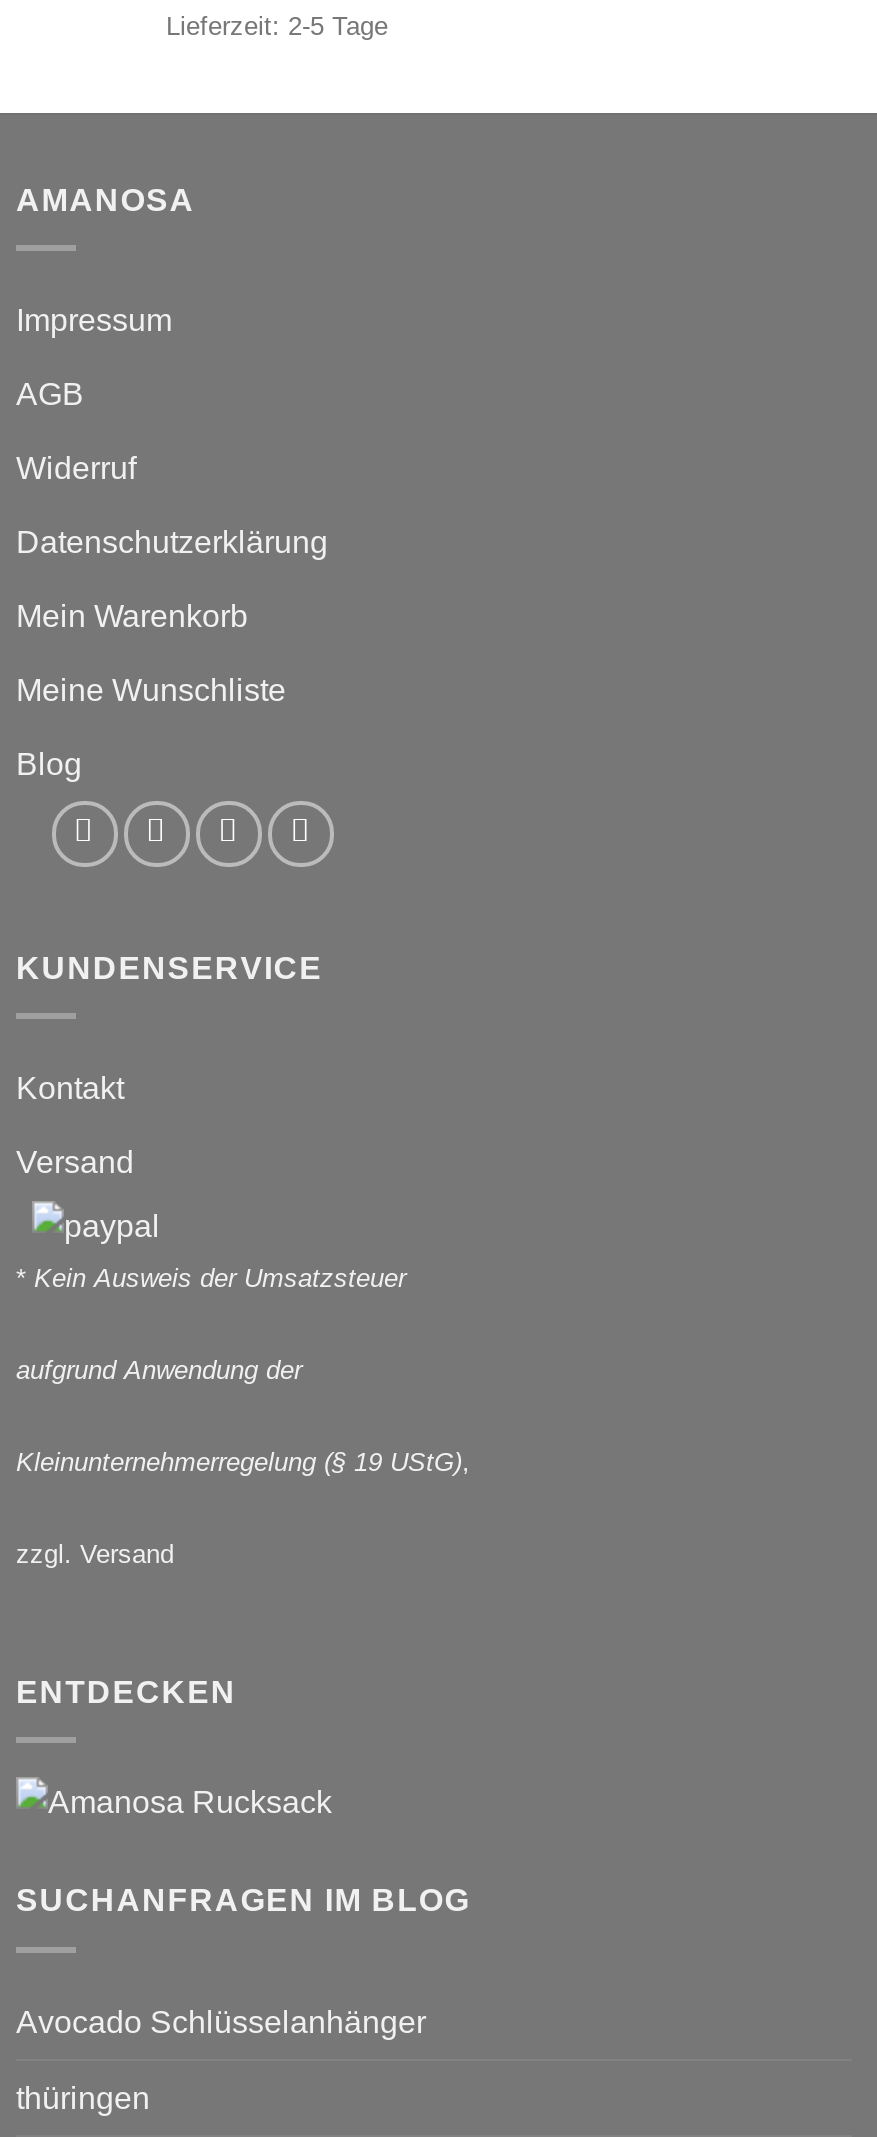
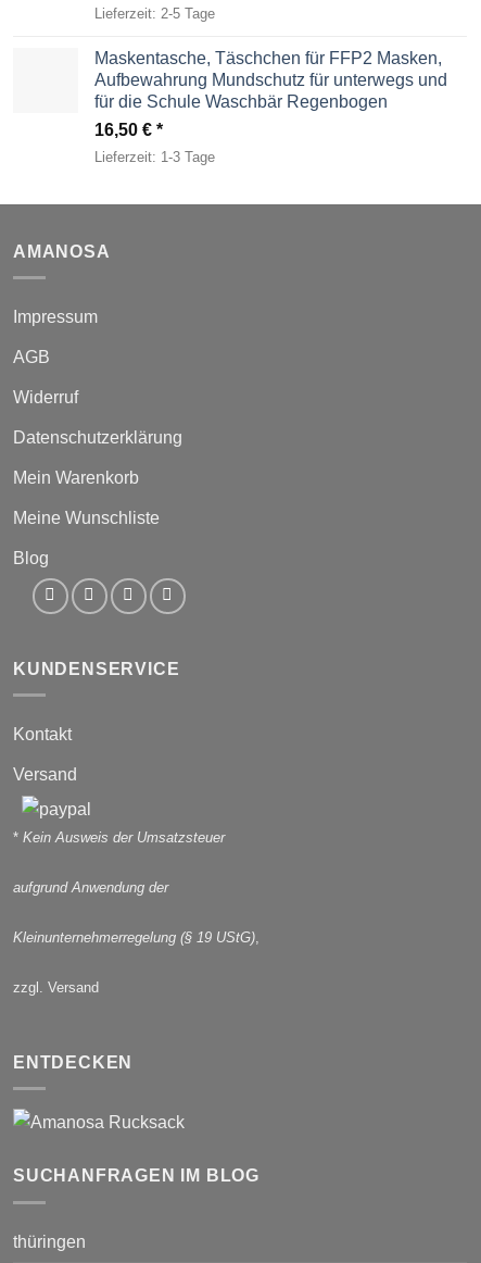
+ Maskentasche, Täschchen für FFP2 Masken,
+ Aufbewahrung Mundschutz für unterwegs und
+ für die Schule Waschbär Regenbogen
+ 16,50 €
+ Lieferzeit: 1-3 Tage

moved down: AMANOSA | Impressum | AGB | ... | ENTDECKEN | SUCHANFRAGEN IM BLOG

- Avocado Schlüsselanhänger
